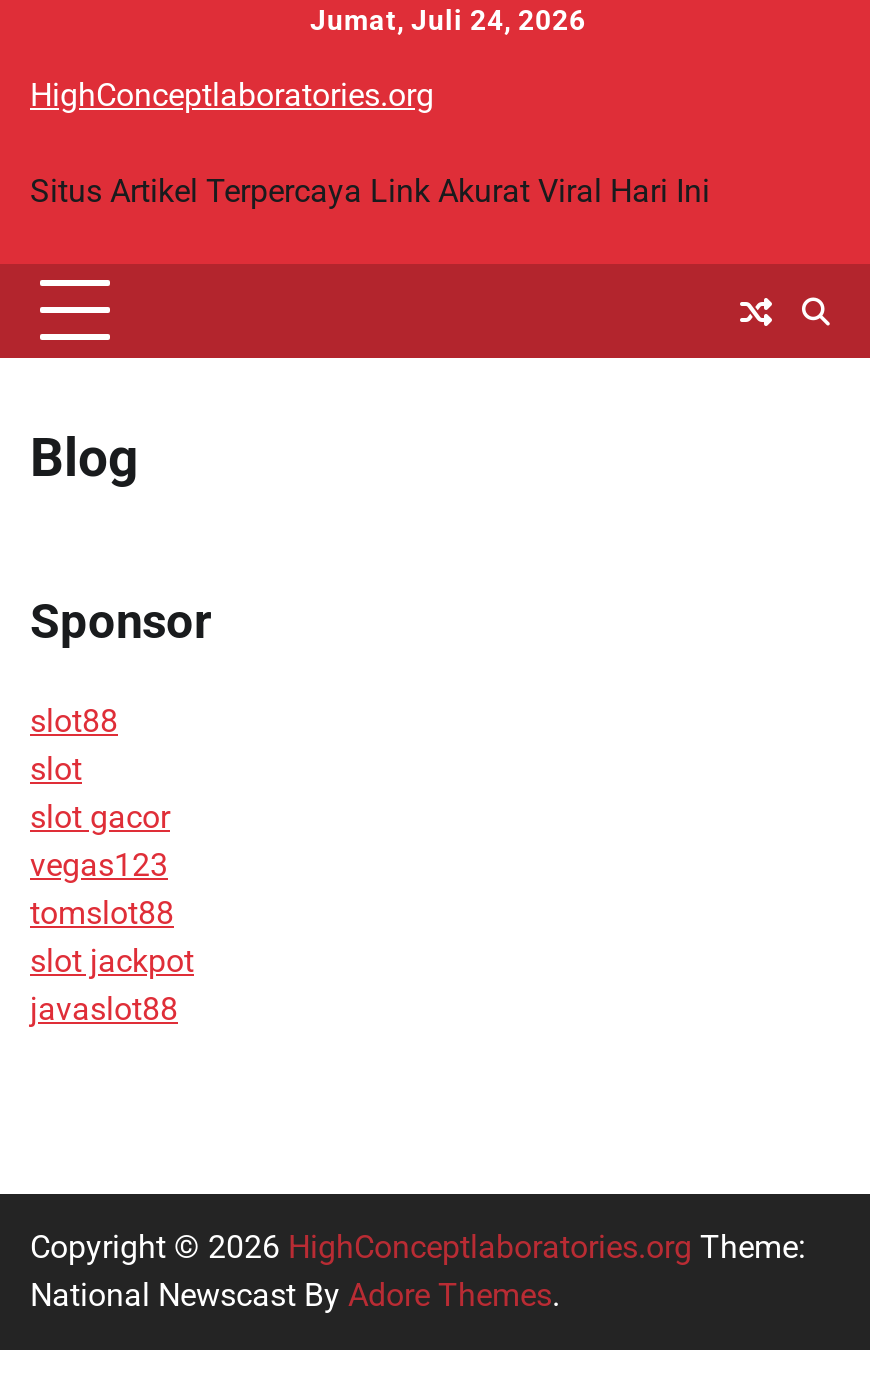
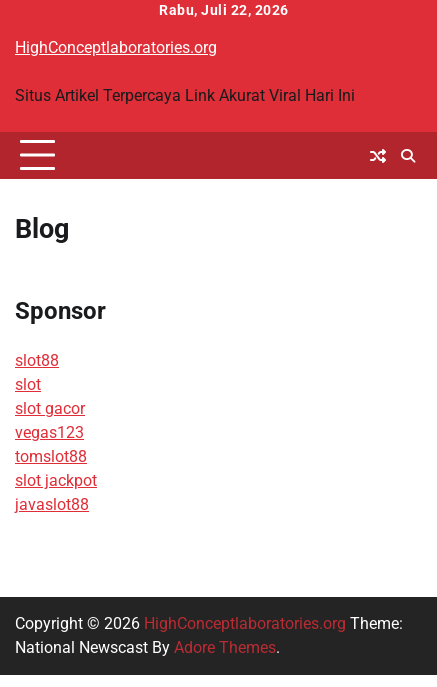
- Jumat, Juli 24, 2026
+ Rabu, Juli 22, 2026
